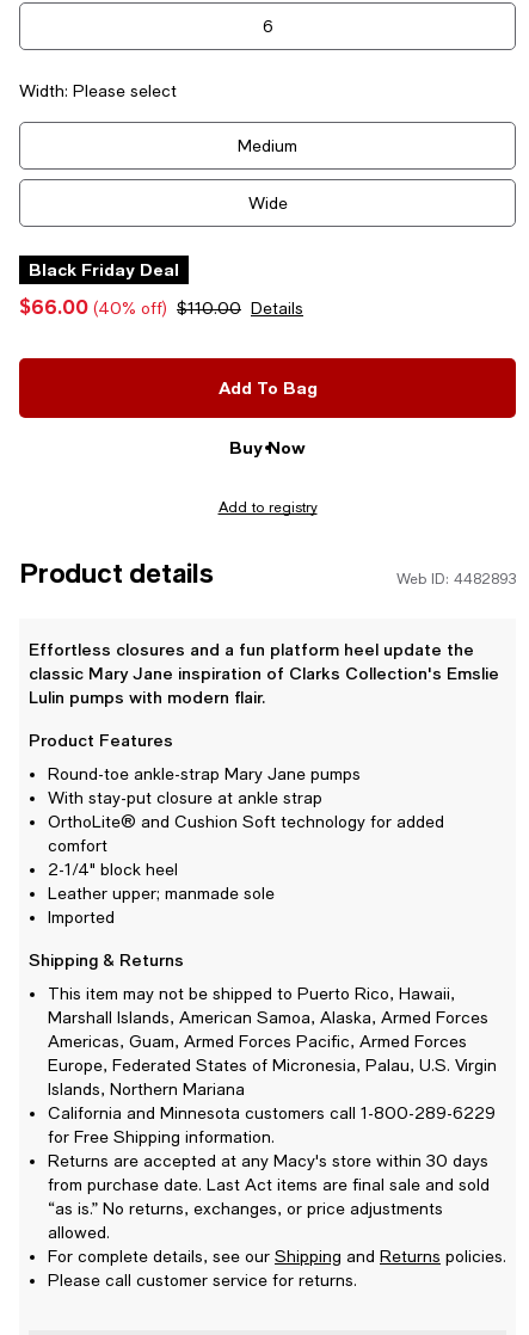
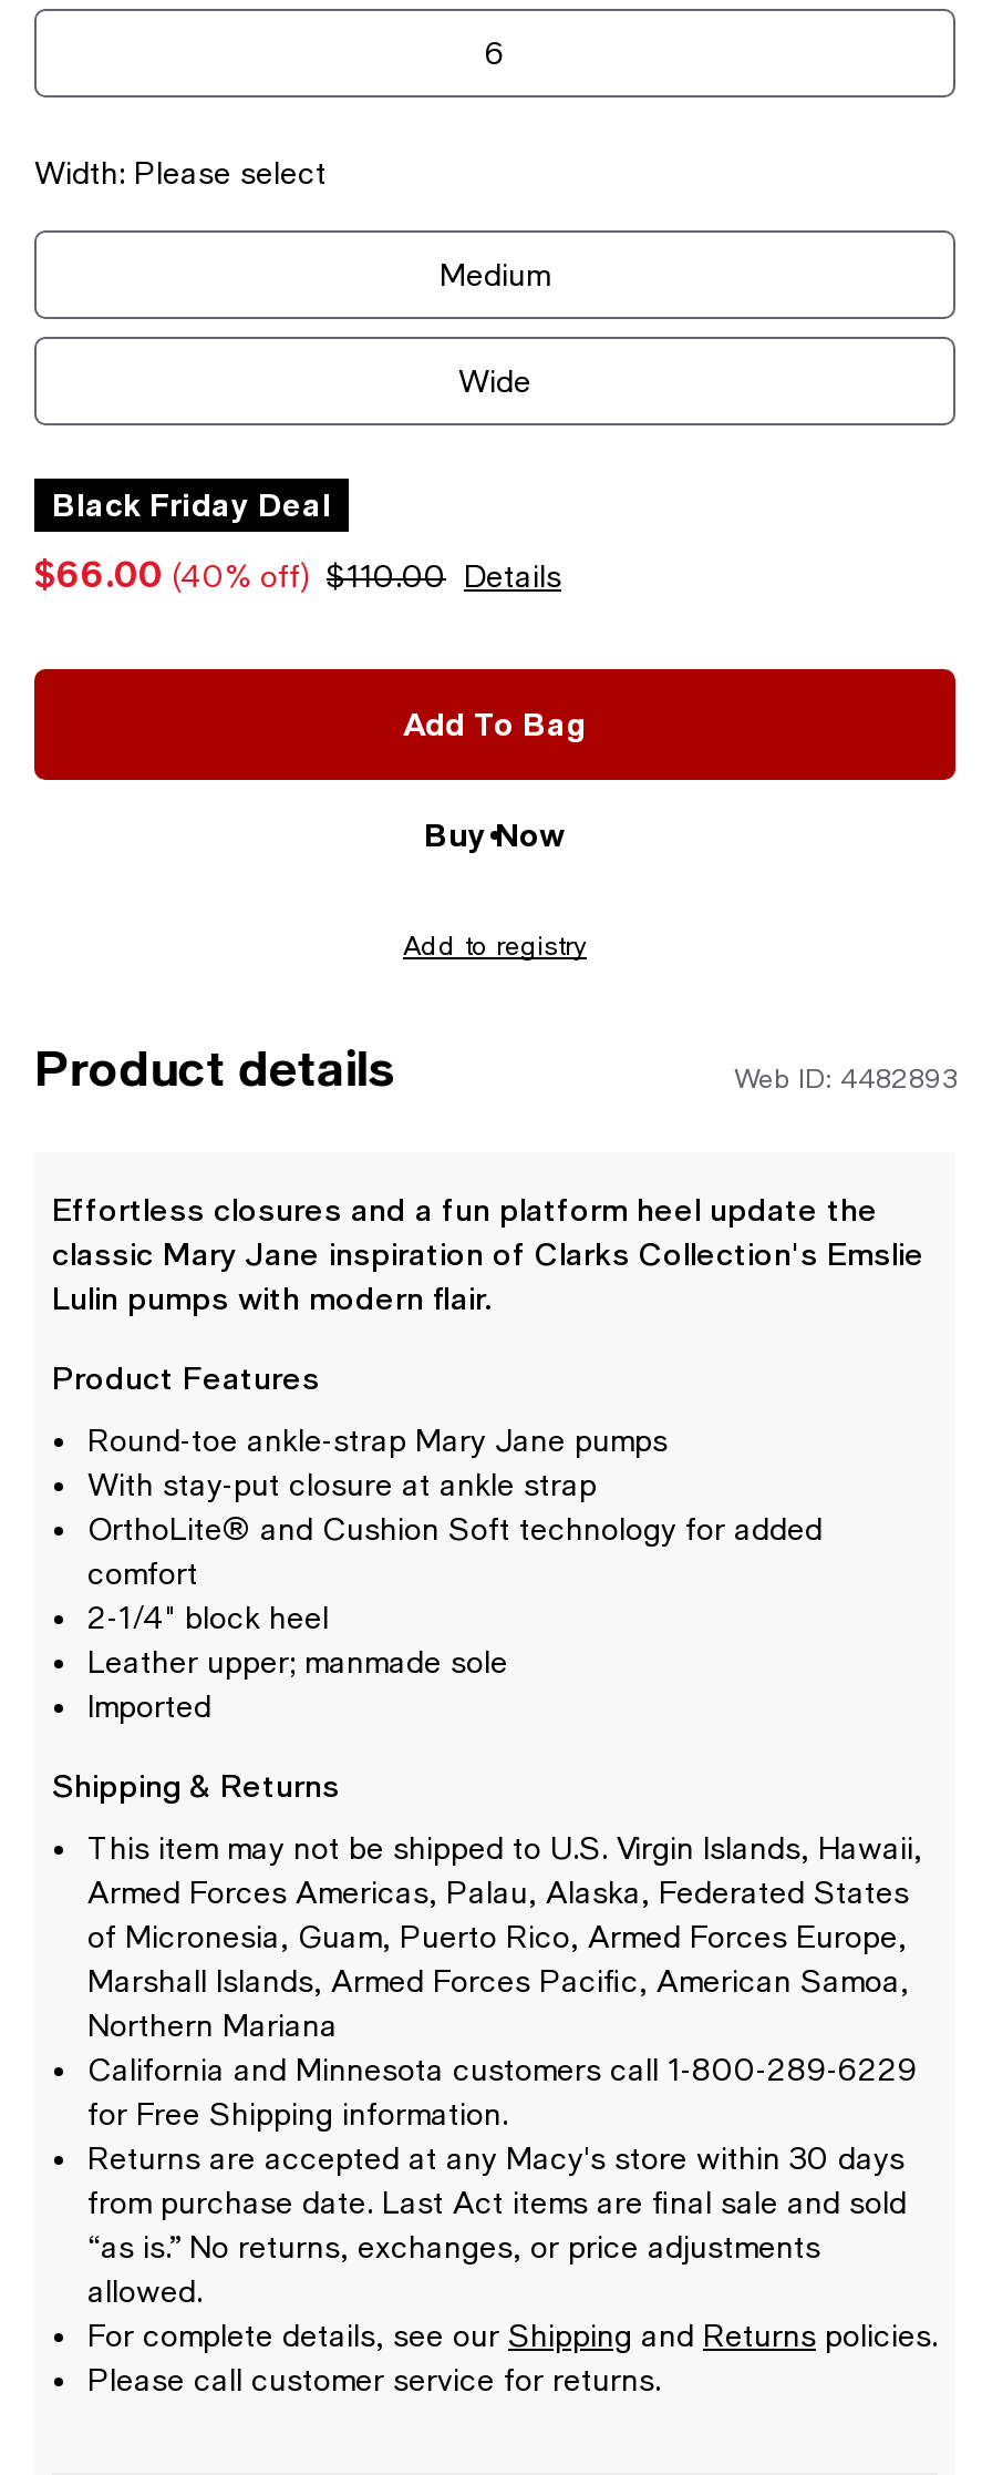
- This item may not be shipped to Puerto Rico, Hawaii,
- Marshall Islands, American Samoa, Alaska, Armed Forces
- Americas, Guam, Armed Forces Pacific, Armed Forces
- Europe, Federated States of Micronesia, Palau, U.S. Virgin
- Islands, Northern Mariana
+ This item may not be shipped to U.S. Virgin Islands, Hawaii,
+ Armed Forces Americas, Palau, Alaska, Federated States
+ of Micronesia, Guam, Puerto Rico, Armed Forces Europe,
+ Marshall Islands, Armed Forces Pacific, American Samoa,
+ Northern Mariana
